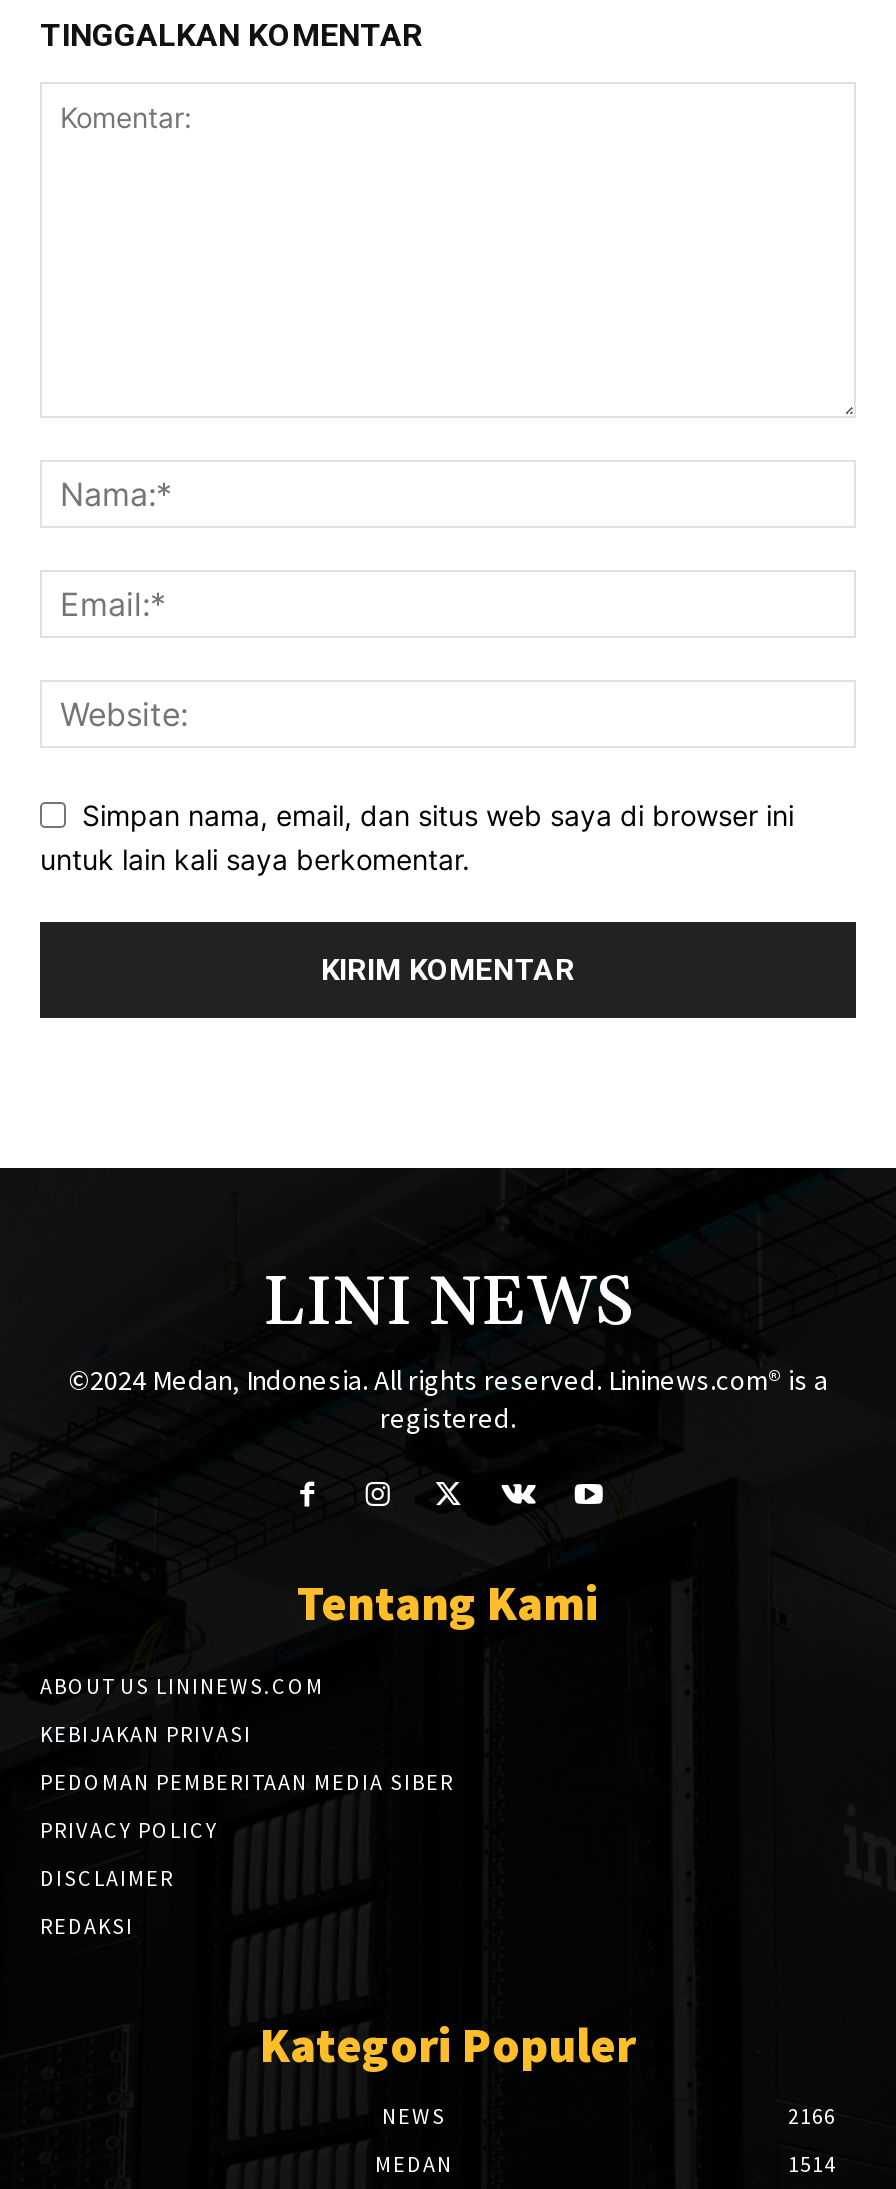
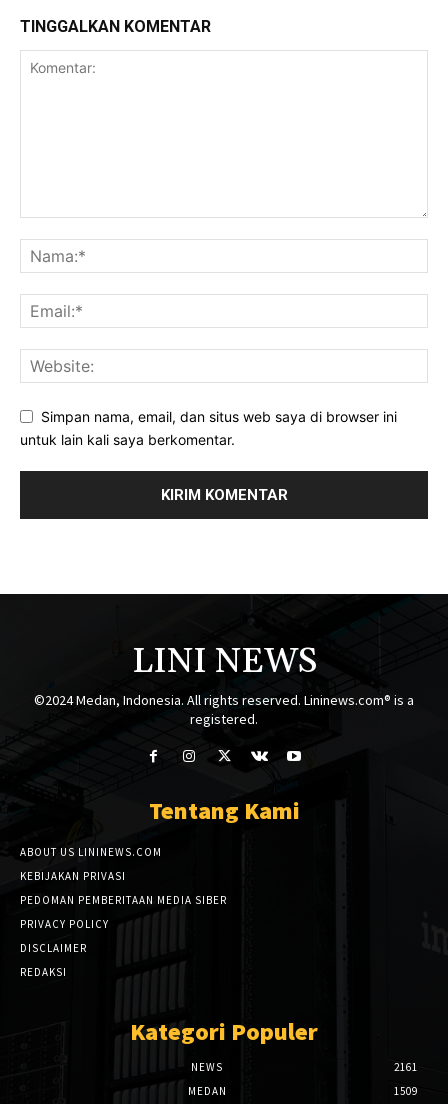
- 2166
+ 2161

- 1514
+ 1509
